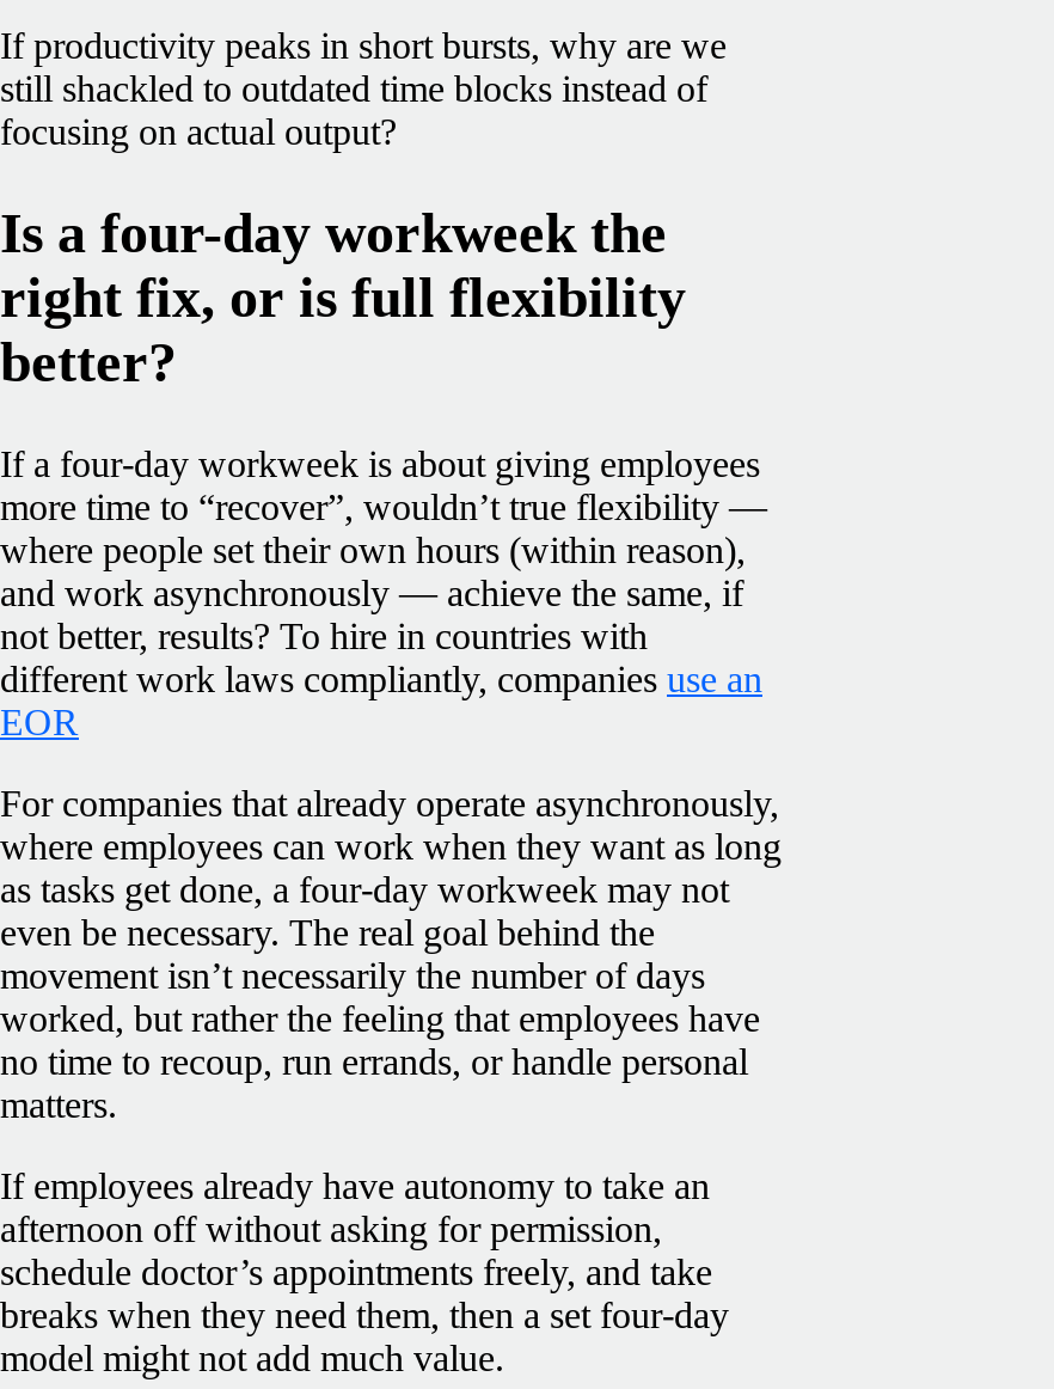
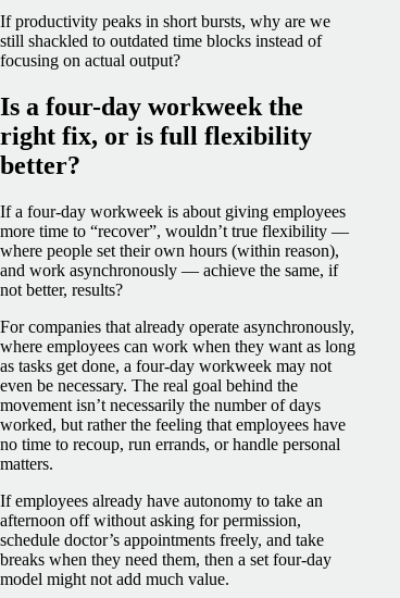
- not better, results? To hire in countries with
- different work laws compliantly, companies use an
- EOR
+ not better, results?
